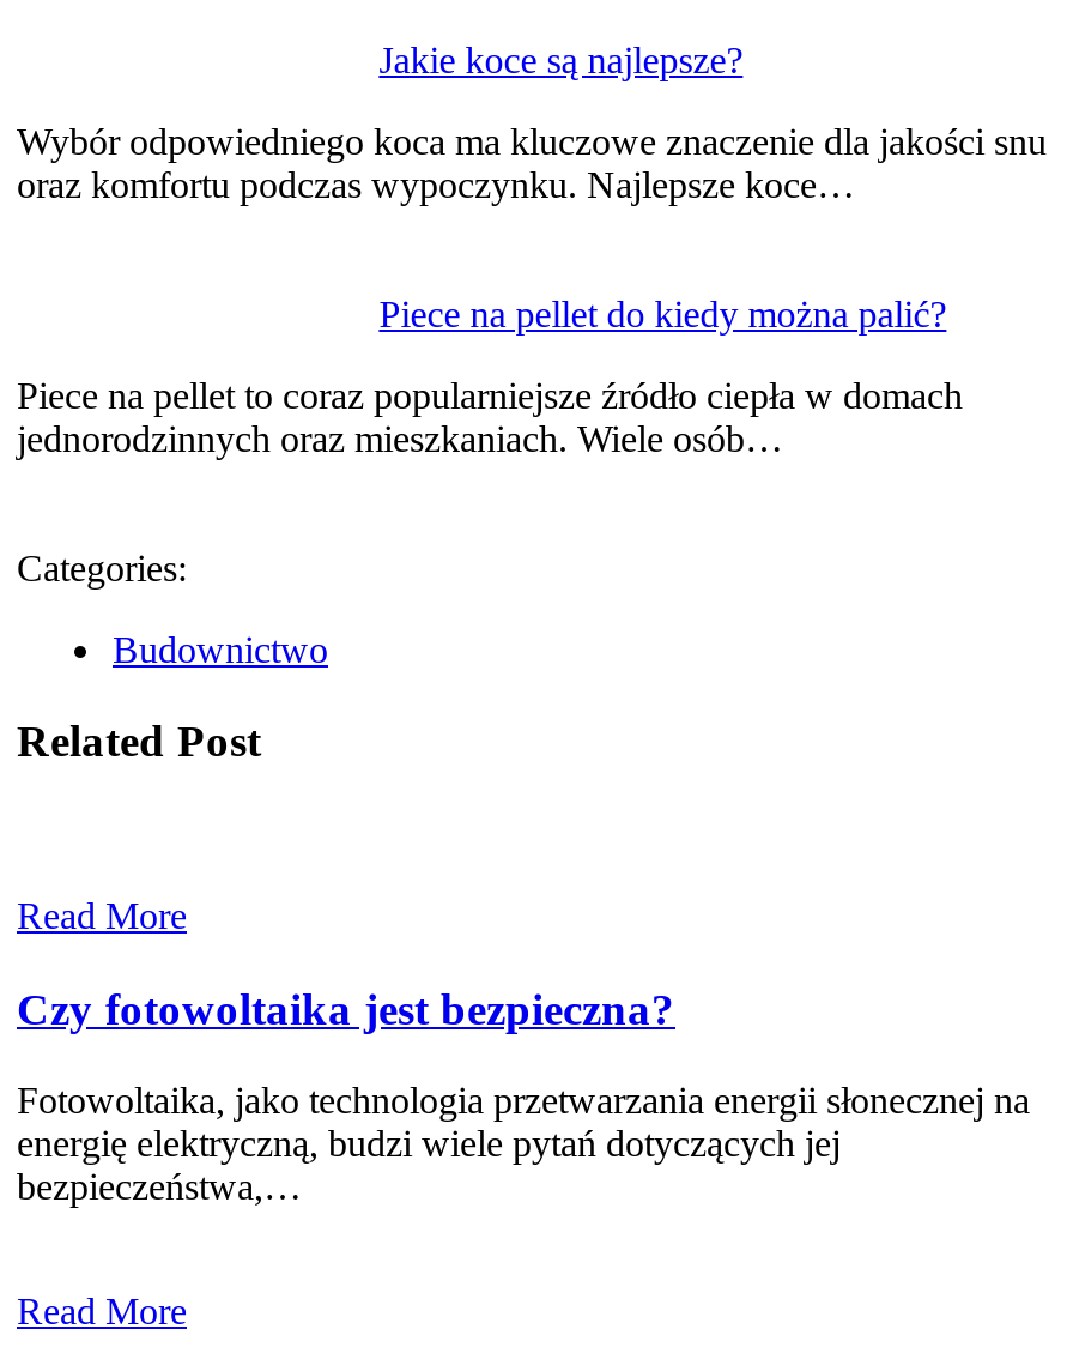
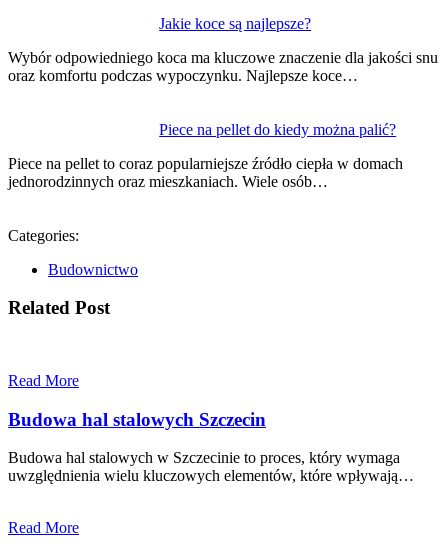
- Czy fotowoltaika jest bezpieczna?
+ Budowa hal stalowych Szczecin

- Fotowoltaika, jako technologia przetwarzania energii słonecznej na
- energię elektryczną, budzi wiele pytań dotyczących jej
- bezpieczeństwa,…
+ Budowa hal stalowych w Szczecinie to proces, który wymaga
+ uwzględnienia wielu kluczowych elementów, które wpływają…
